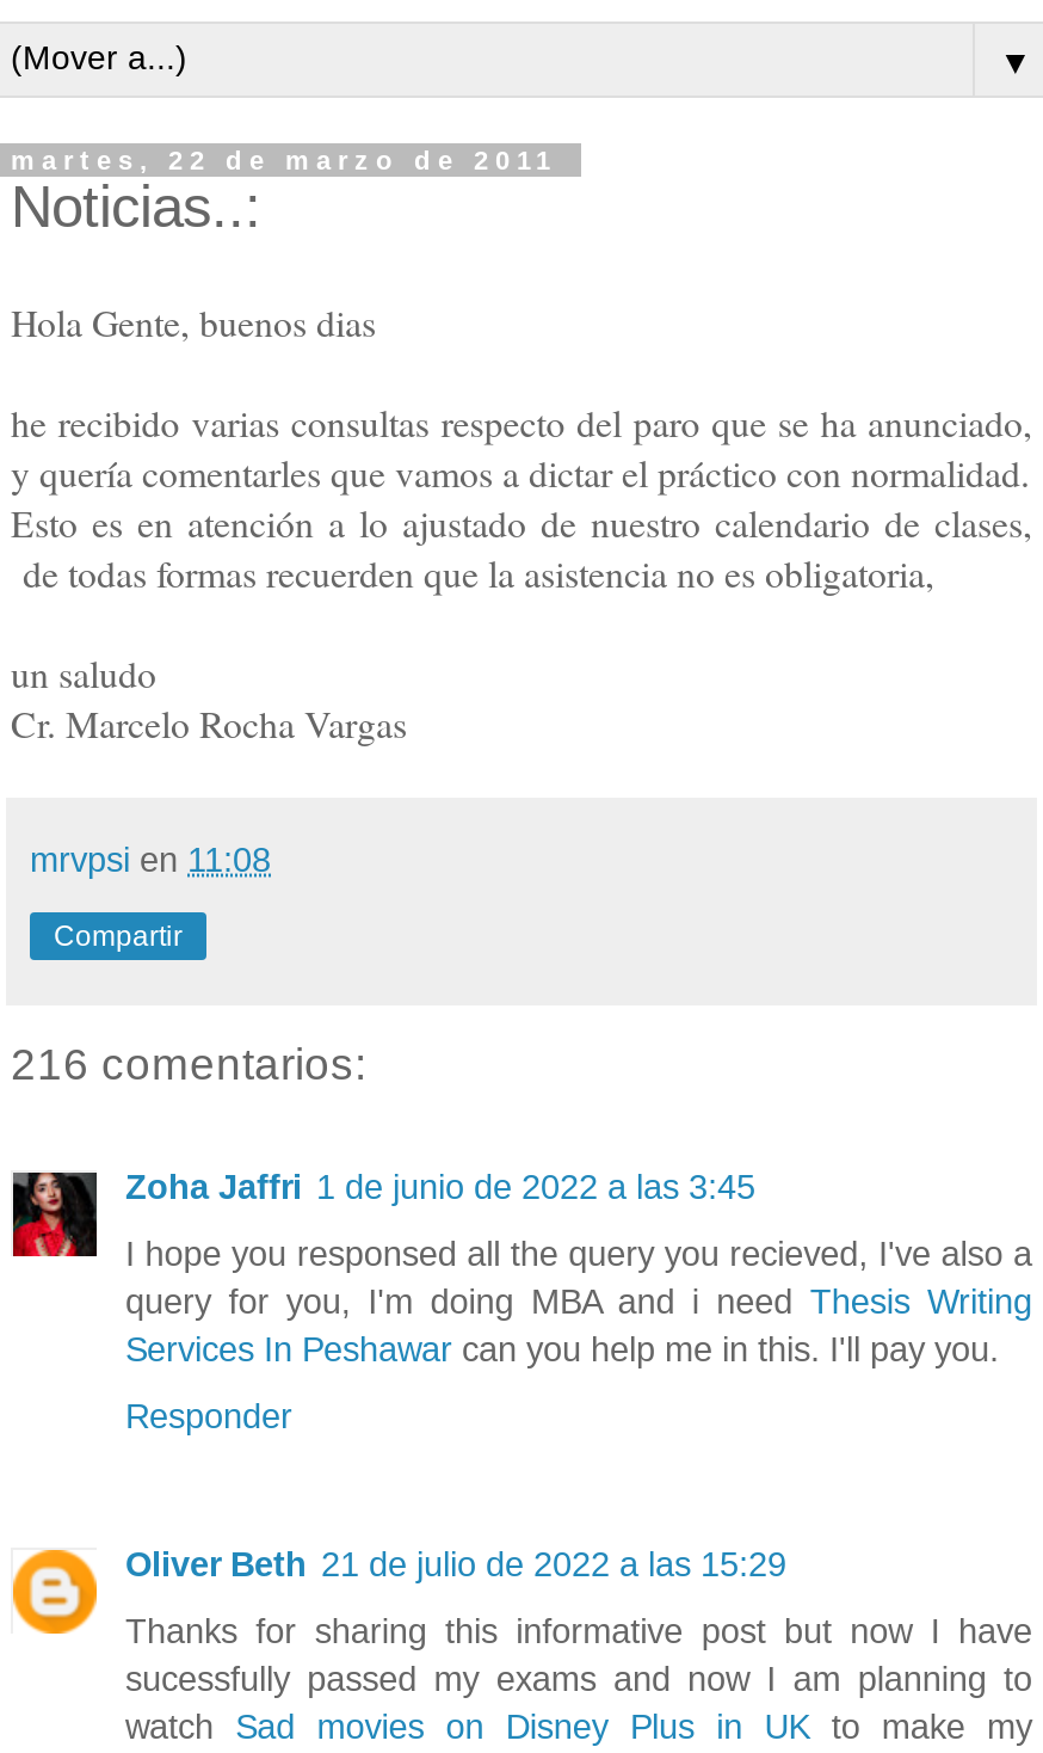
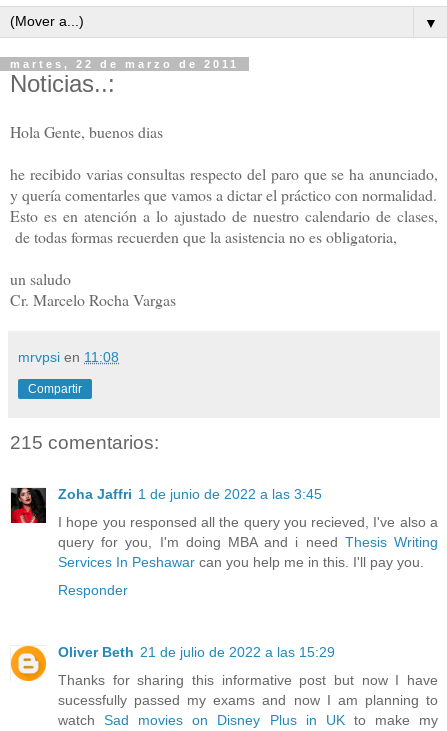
- 216 comentarios:
+ 215 comentarios:
